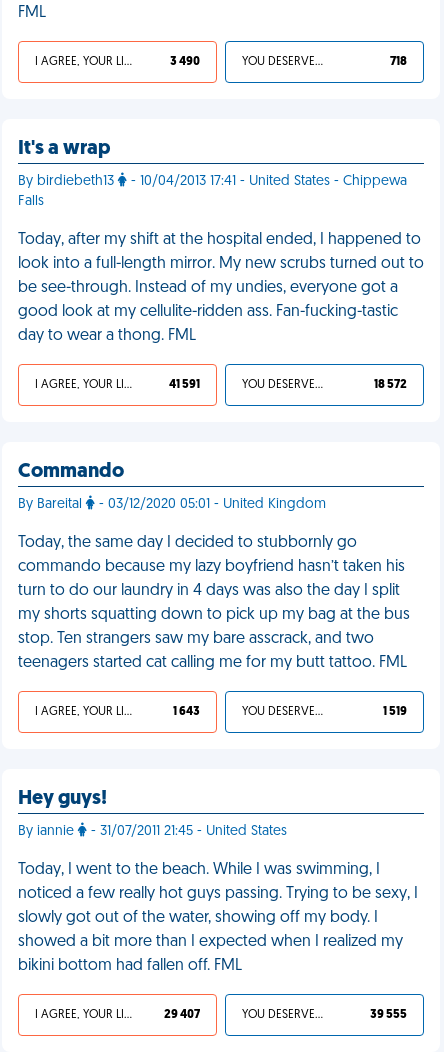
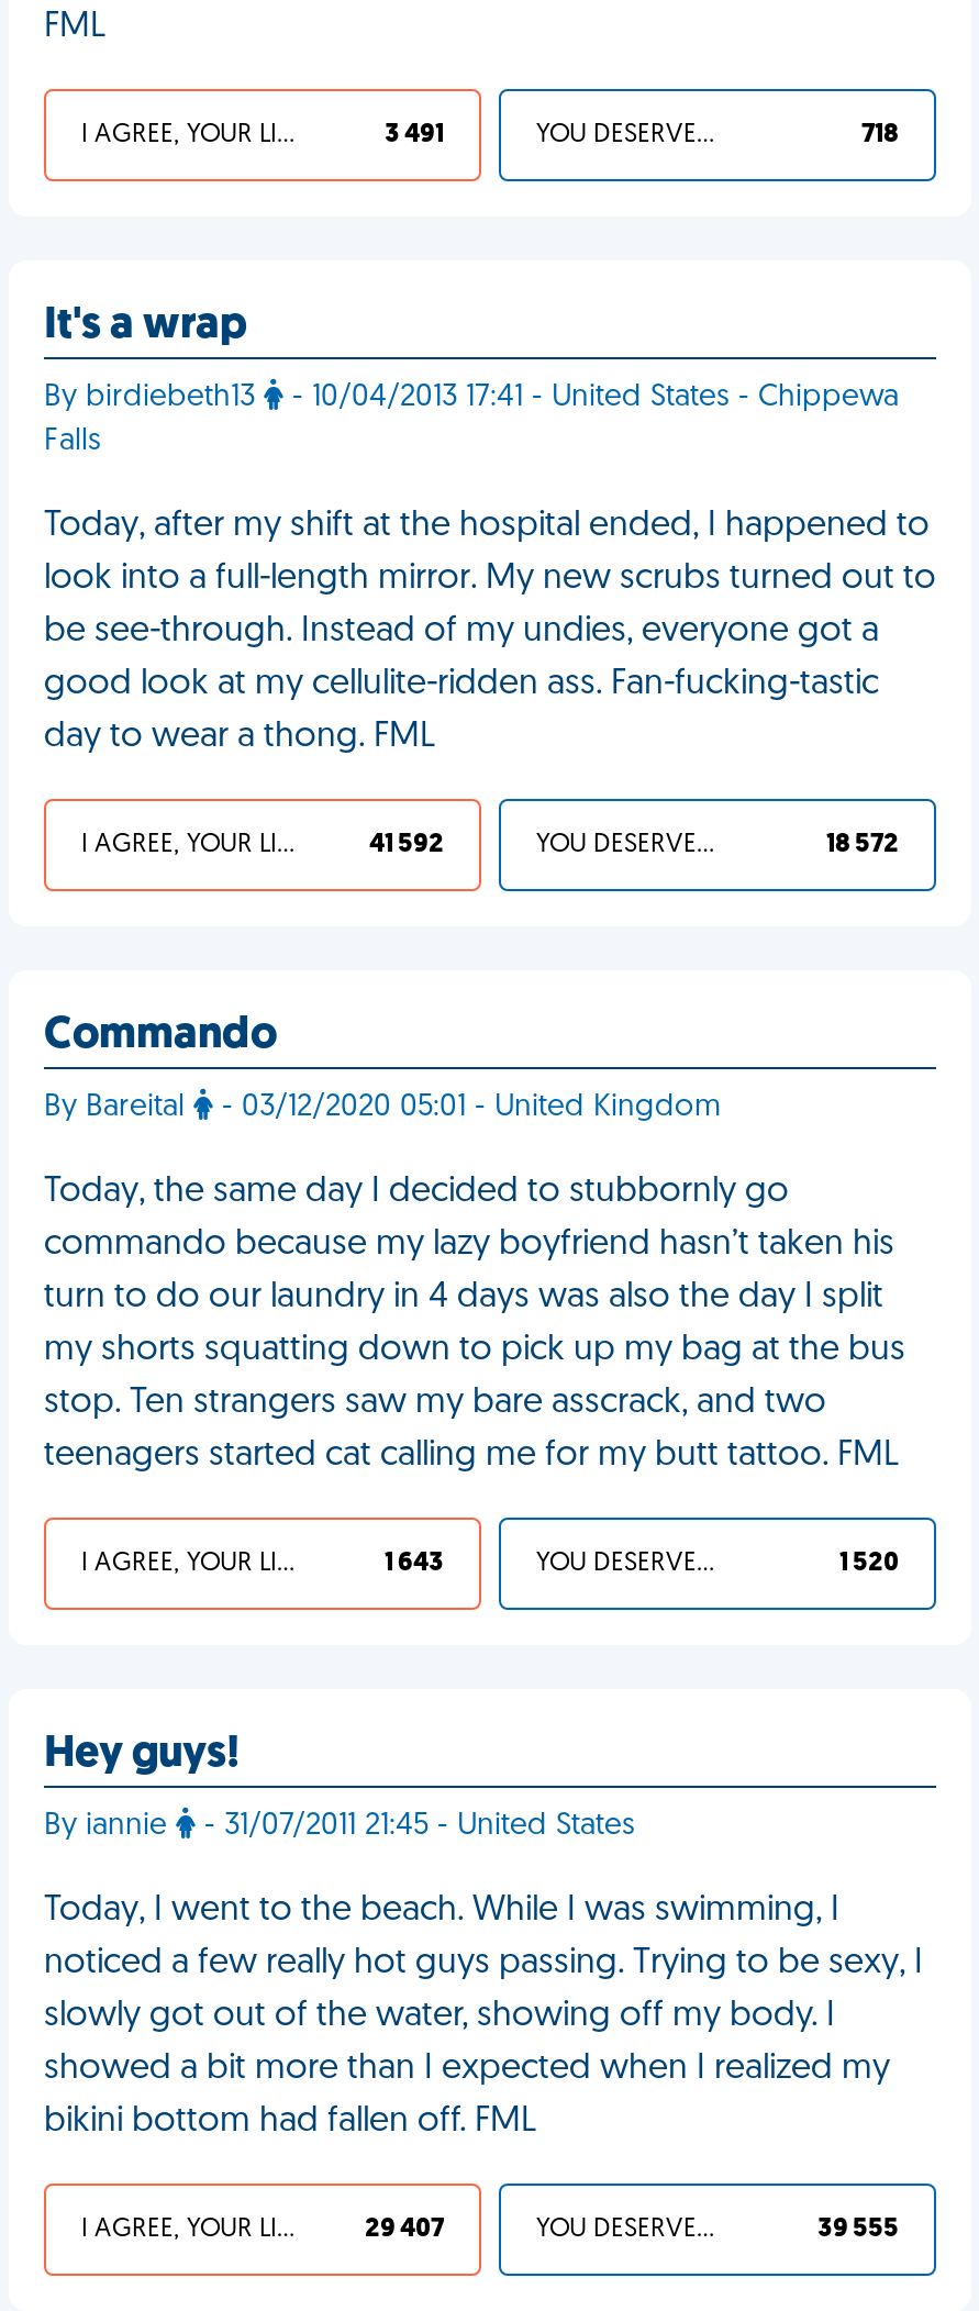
- 3 490
+ 3 491

- 41 591
+ 41 592

- 1 519
+ 1 520
